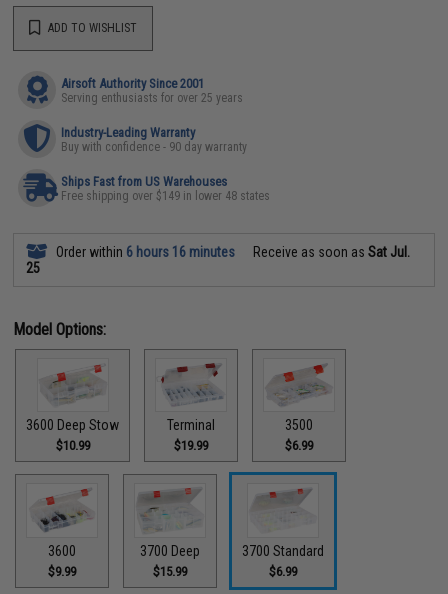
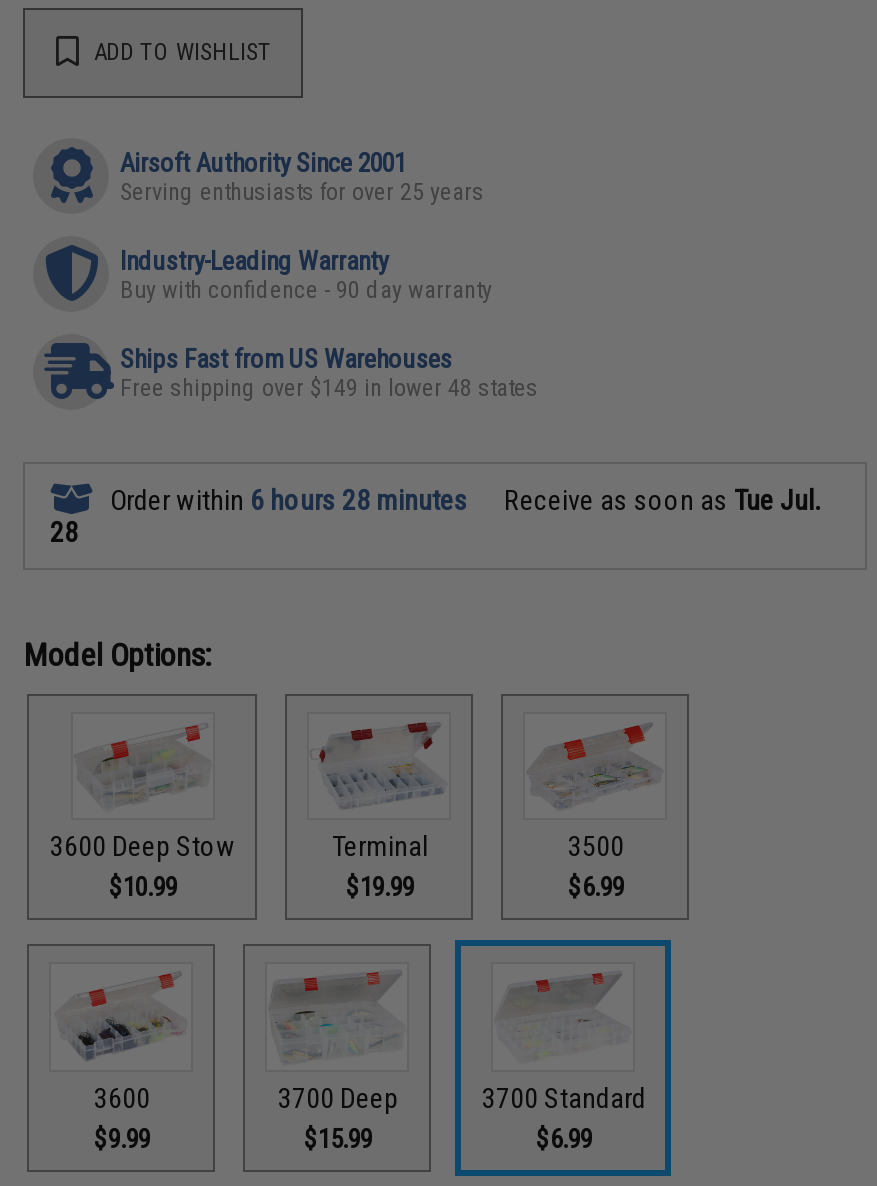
- Order within 6 hours 16 minutes
+ Order within 6 hours 28 minutes

- Receive as soon as Sat Jul.
+ Receive as soon as Tue Jul.

- 25
+ 28
